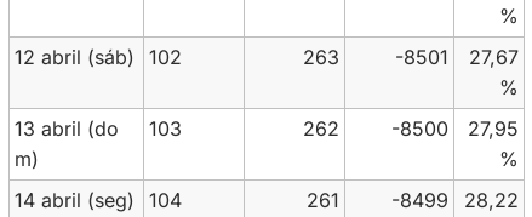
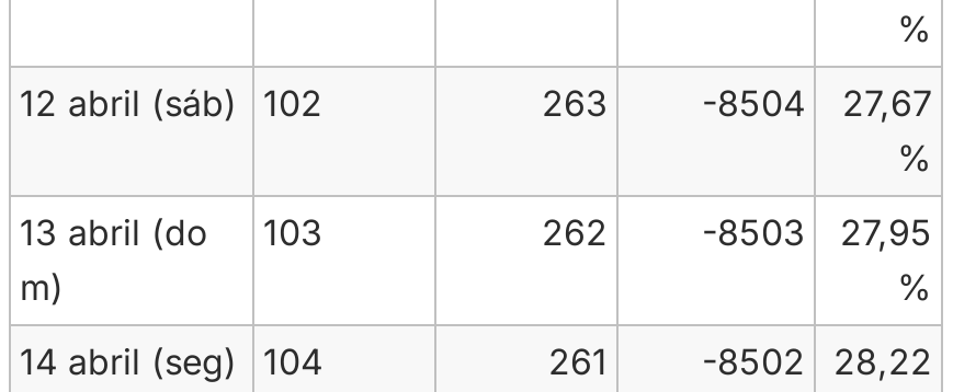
- -8501 27,67
+ -8504 27,67

- -8500 27,95
+ -8503 27,95

- -8499 28,22
+ -8502 28,22
